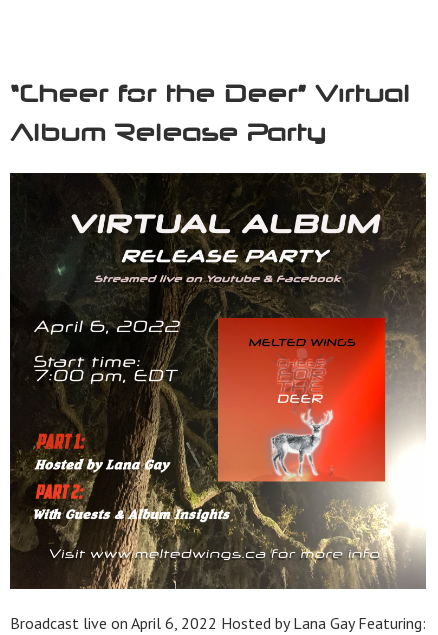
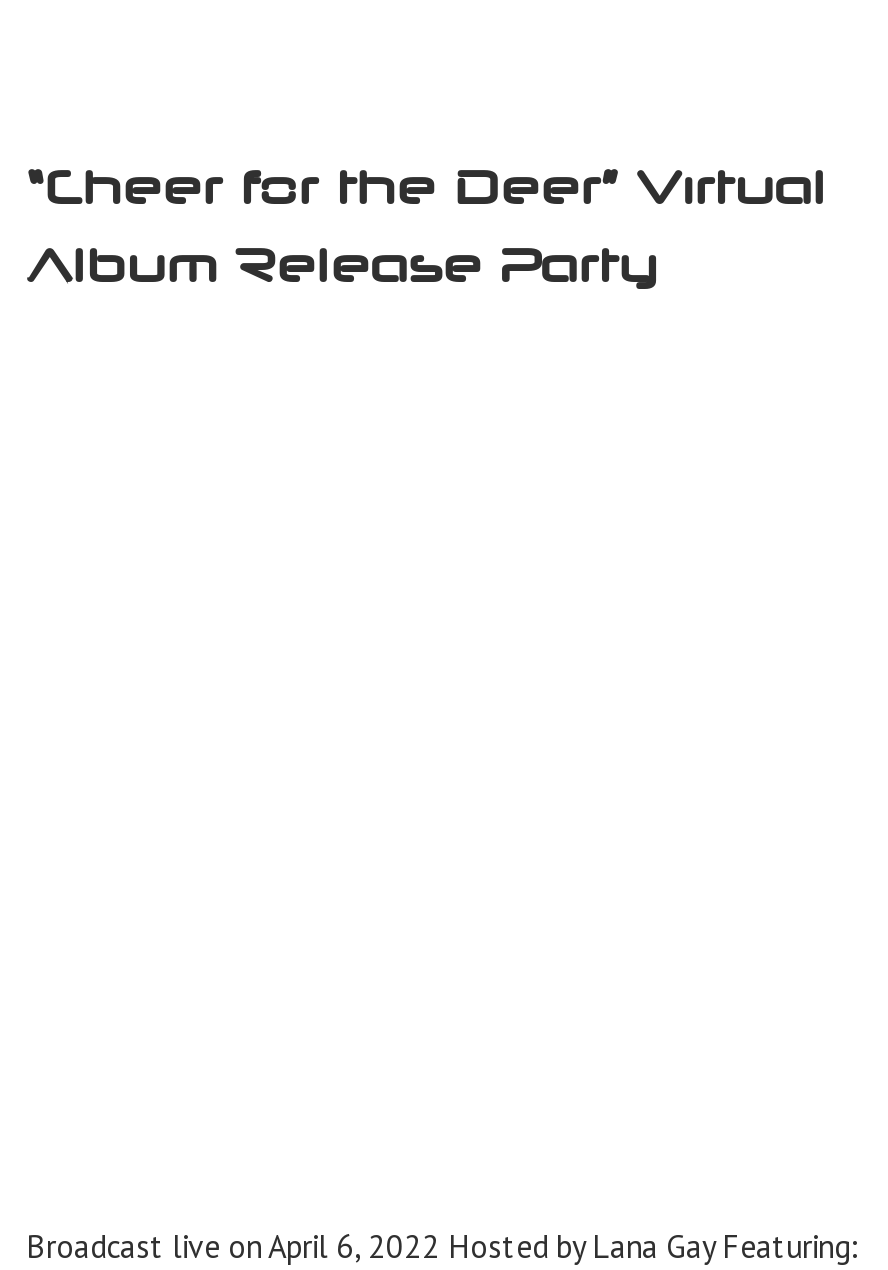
- [image]
